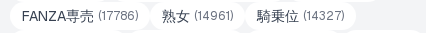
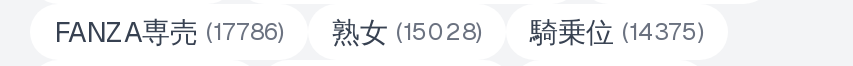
- 熟女 (14961)
- 騎乗位 (14327)
+ 熟女 (15028)
+ 騎乗位 (14375)
